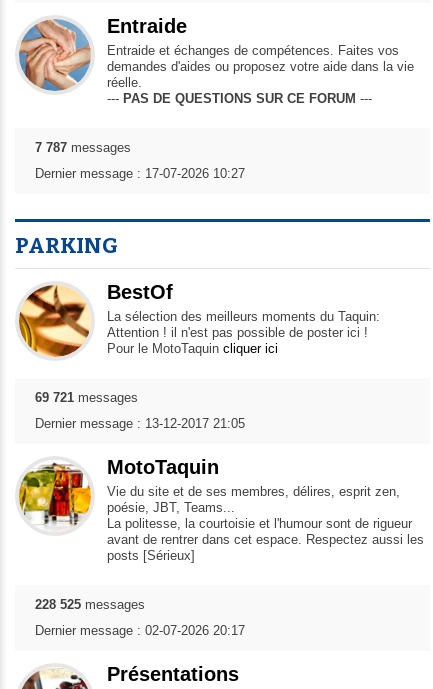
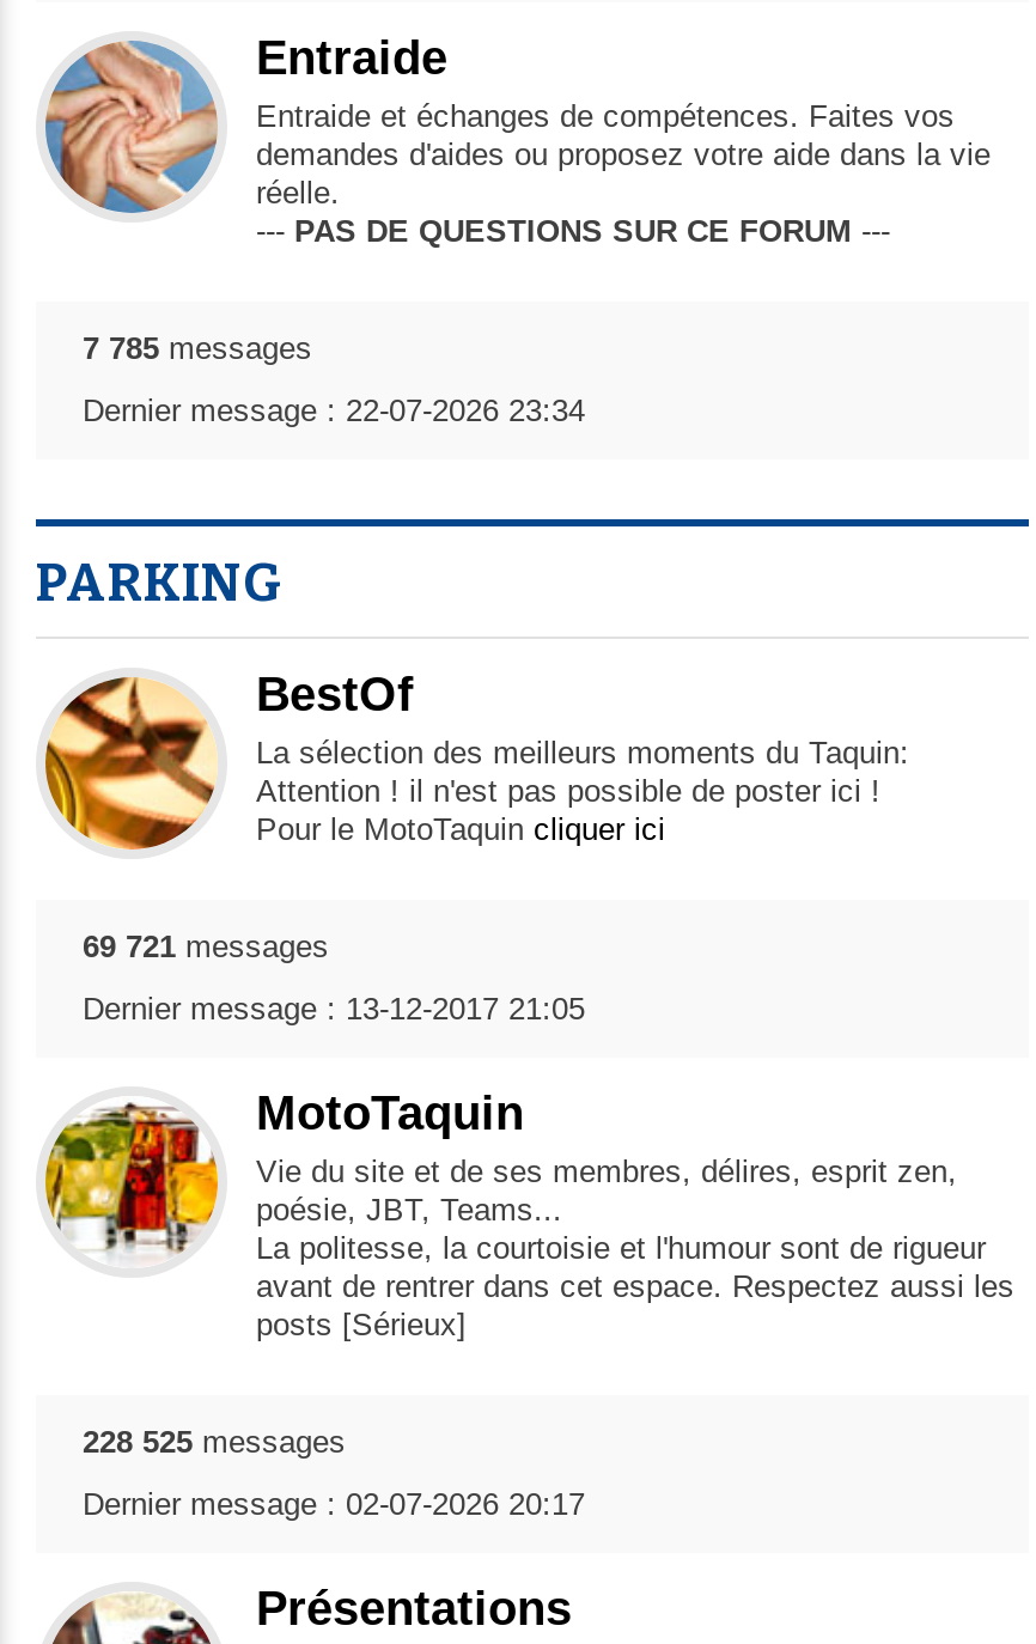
- 7 787 messages
+ 7 785 messages

- Dernier message : 17-07-2026 10:27
+ Dernier message : 22-07-2026 23:34
